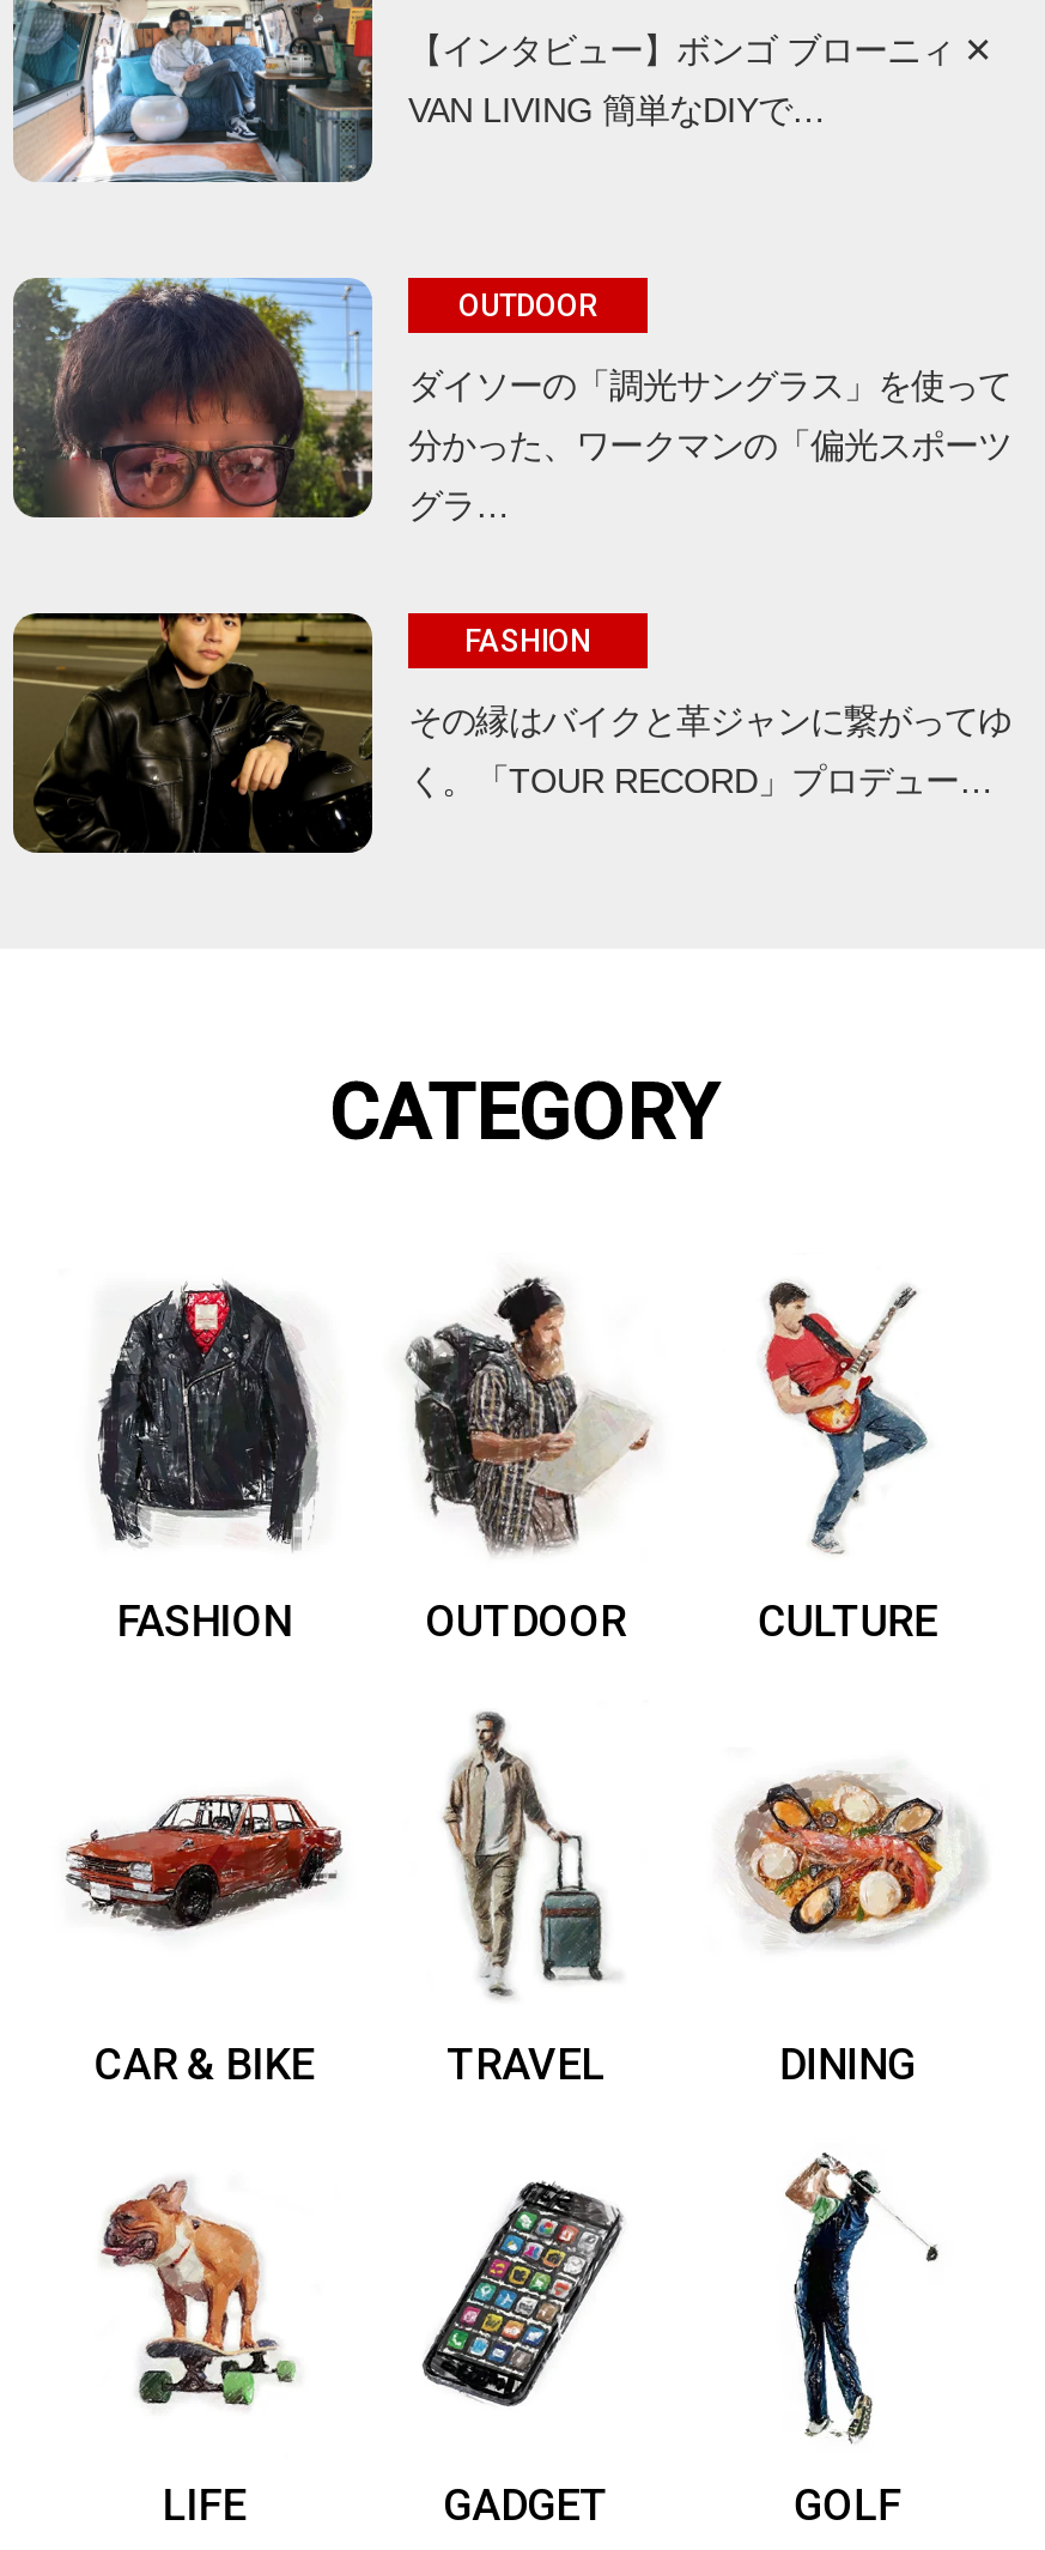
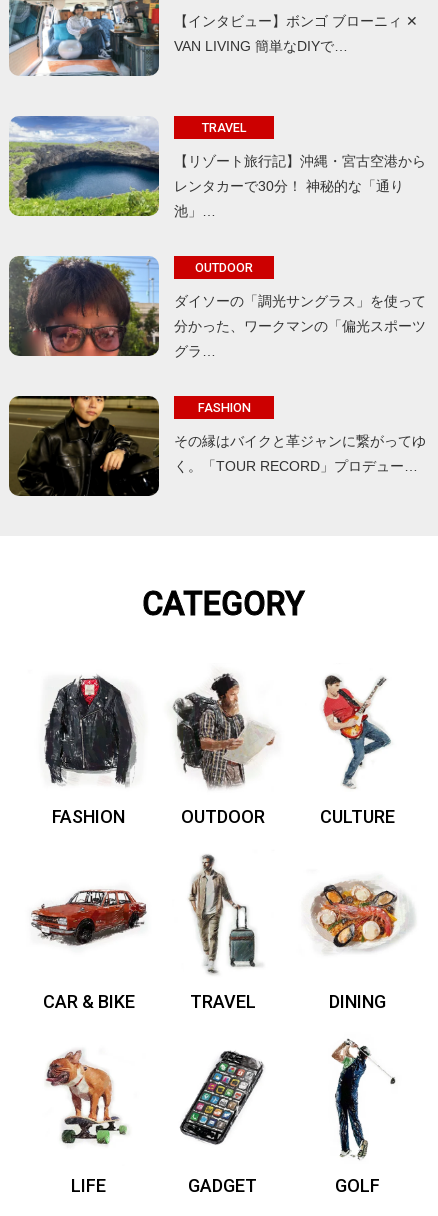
+ [image]
+ TRAVEL
+ 【リゾート旅行記】沖縄・宮古空港から
+ レンタカーで30分！ 神秘的な「通り
+ 池」…
